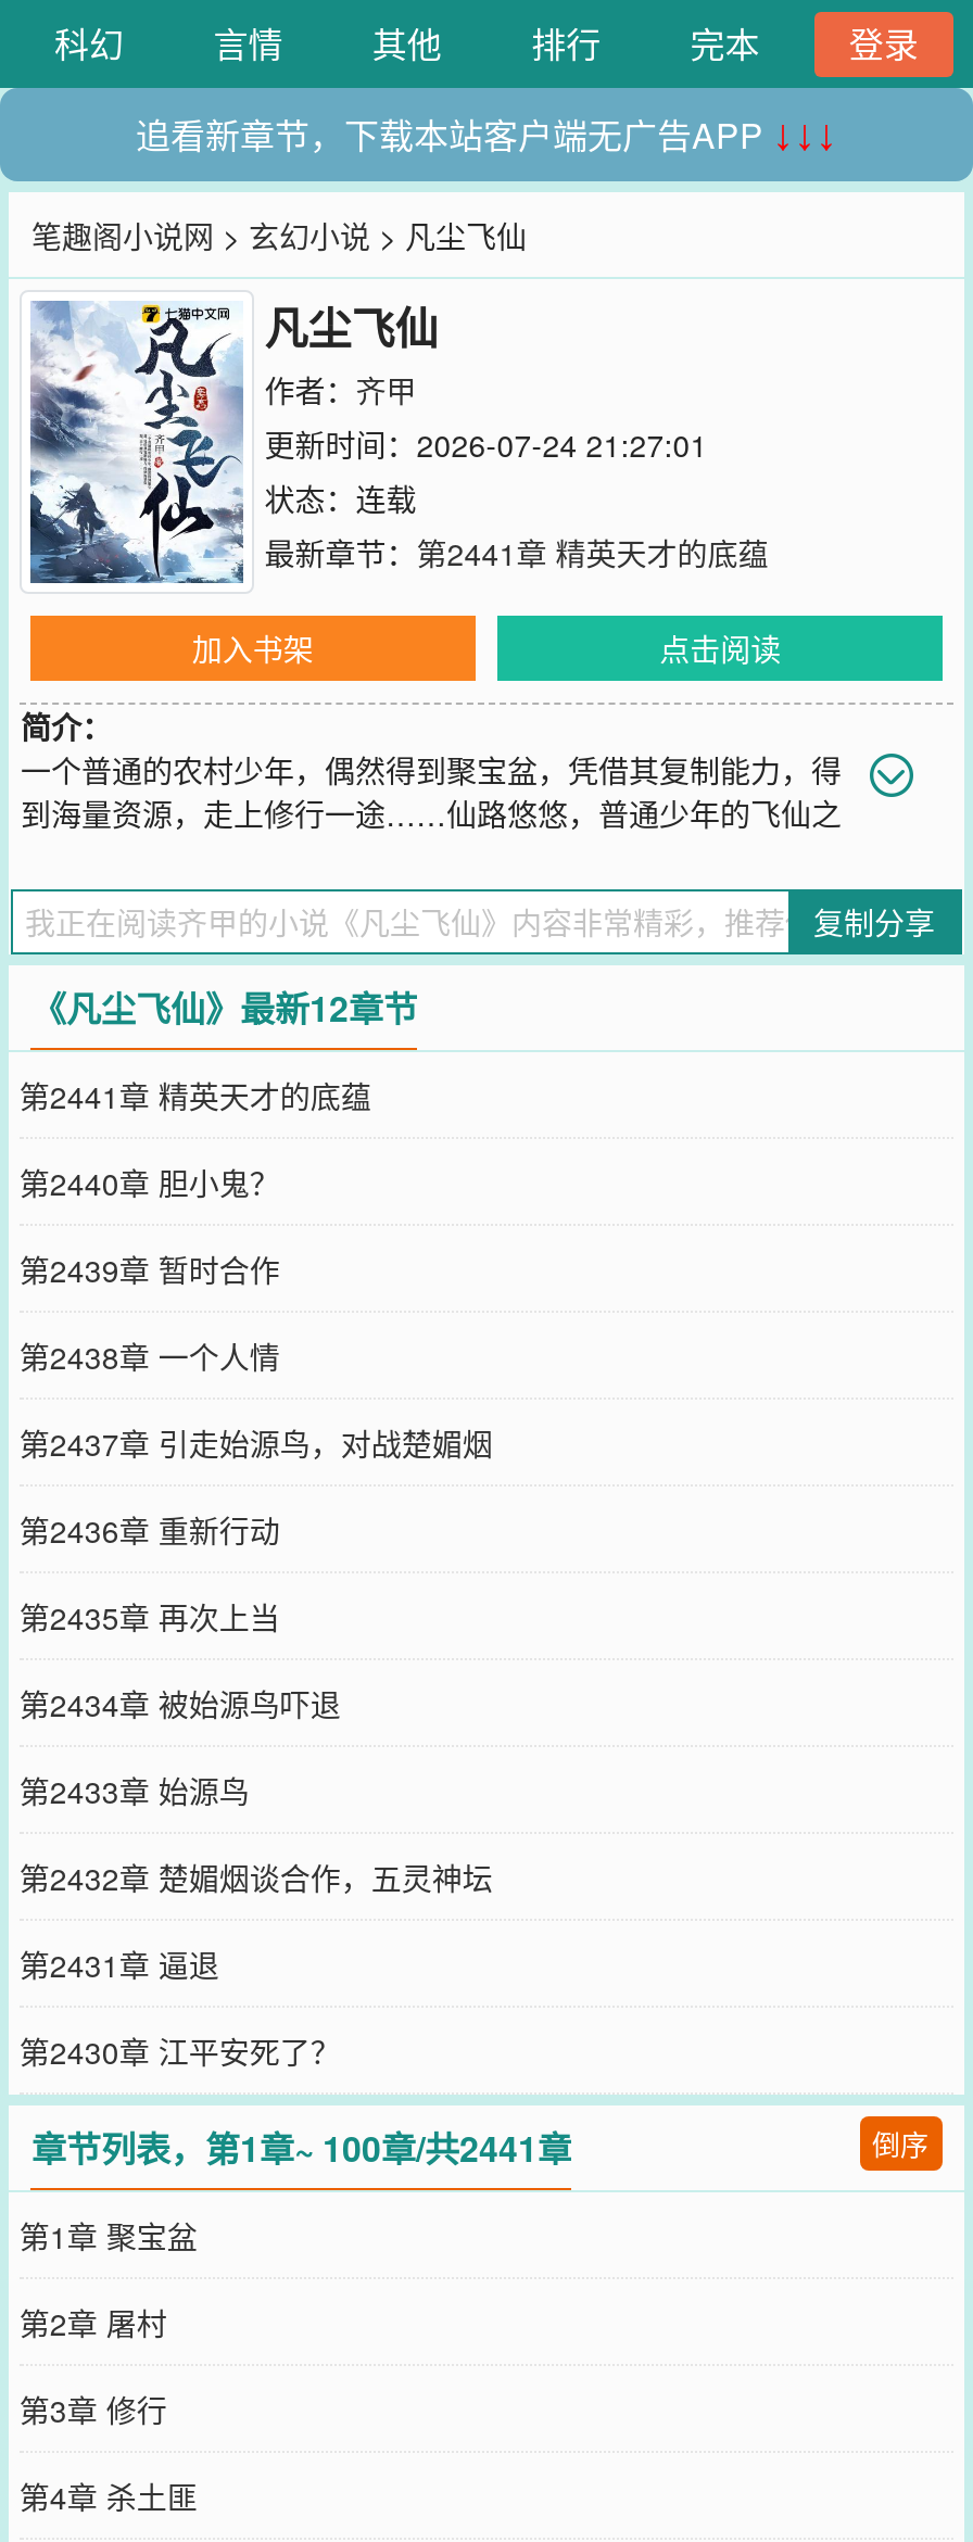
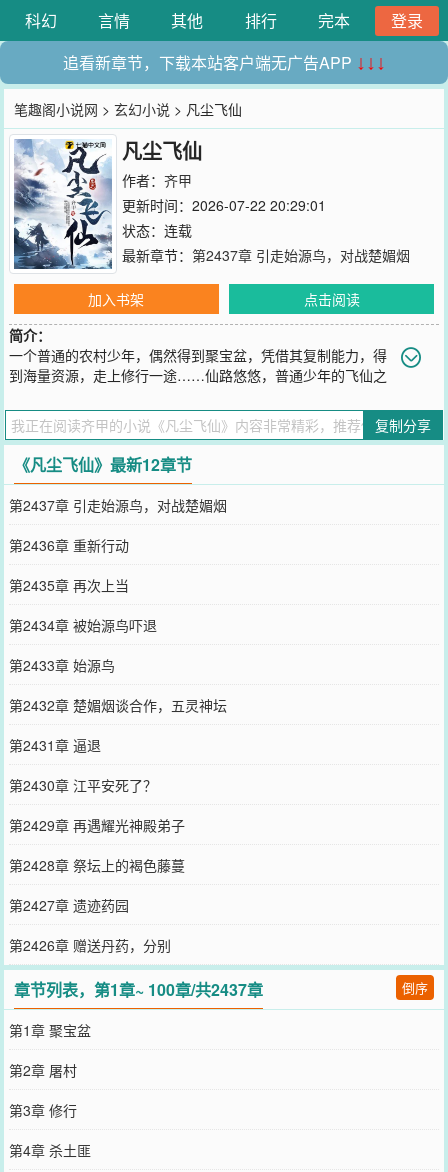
- 更新时间：2026-07-24 21:27:01
+ 更新时间：2026-07-22 20:29:01

- 最新章节：第2441章 精英天才的底蕴
+ 最新章节：第2437章 引走始源鸟，对战楚媚烟

- 第2441章 精英天才的底蕴
- 第2440章 胆小鬼？
- 第2439章 暂时合作
- 第2438章 一个人情

moved up: 第2437章 引走始源鸟，对战楚媚烟 | 第2436章 重新行动 | 第2435章 再次上当 | 第2434章 被始源鸟吓退 | 第2433章 始源鸟 | 第2432章 楚媚烟谈合作，五灵神坛 | 第2431章 逼退 | 第2430章 江平安死了？

- 章节列表，第1章~ 100章/共2441章
+ 第2429章 再遇耀光神殿弟子
+ 第2428章 祭坛上的褐色藤蔓
+ 第2427章 遗迹药园
+ 第2426章 赠送丹药，分别
+ 章节列表，第1章~ 100章/共2437章
